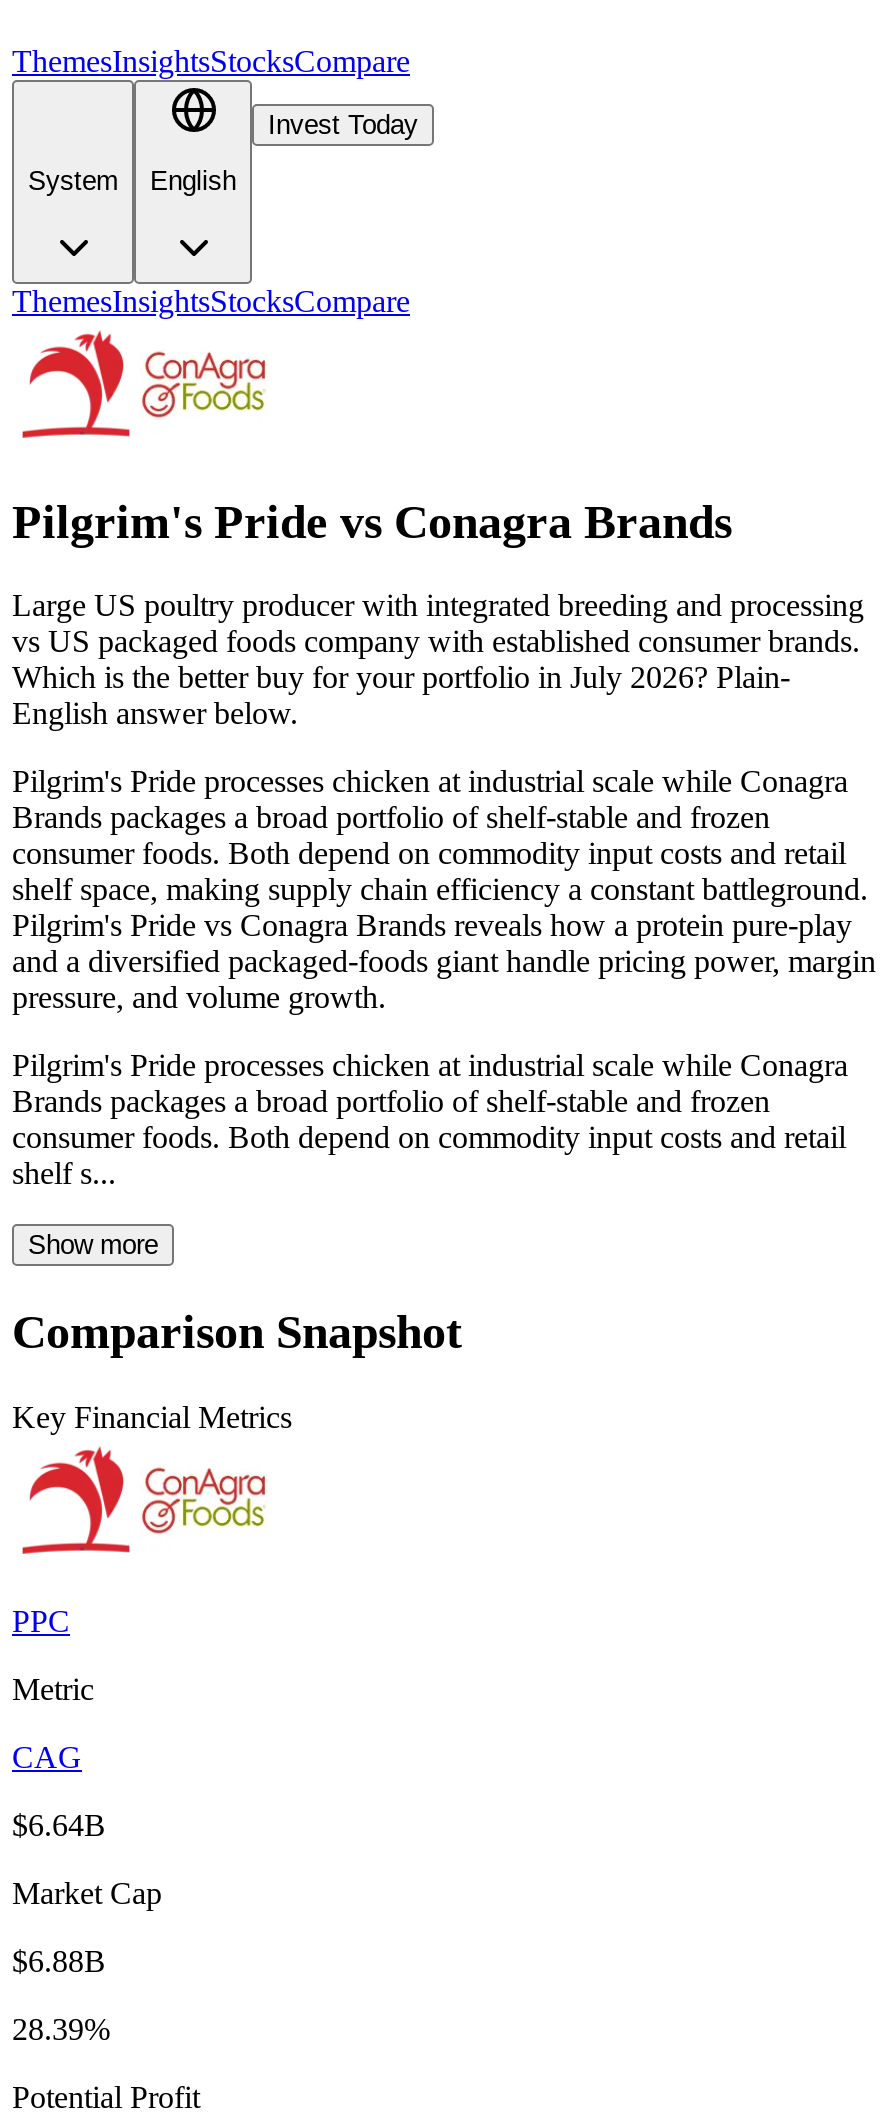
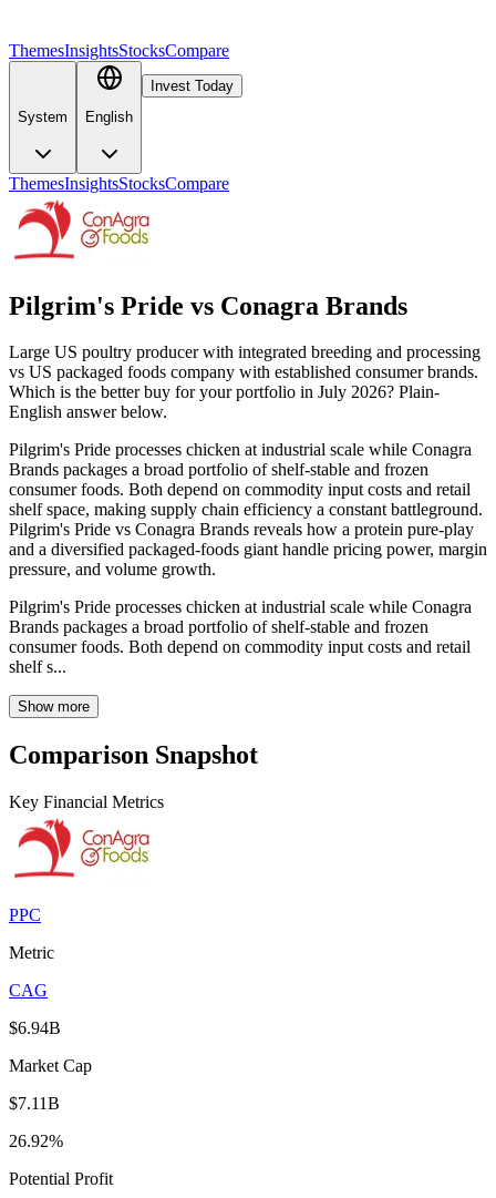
- $6.64B
+ $6.94B

- $6.88B
+ $7.11B

- 28.39%
+ 26.92%
